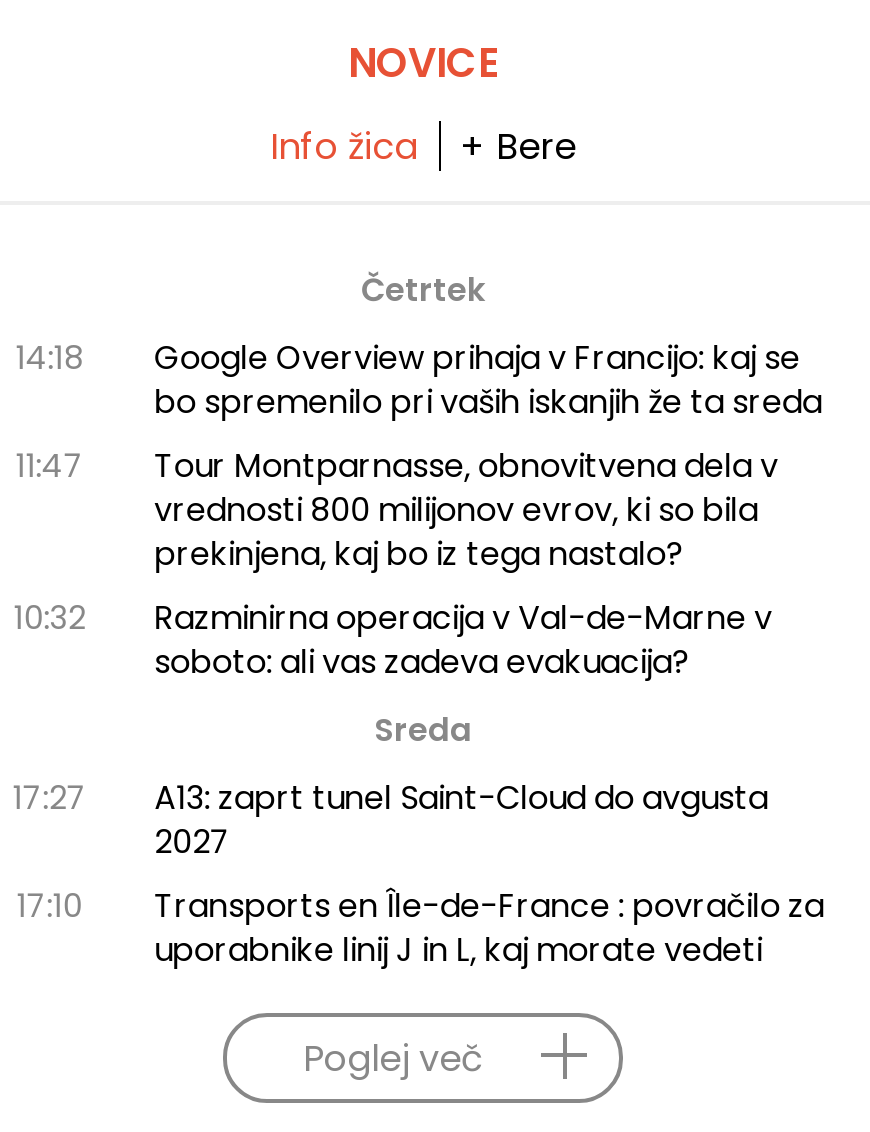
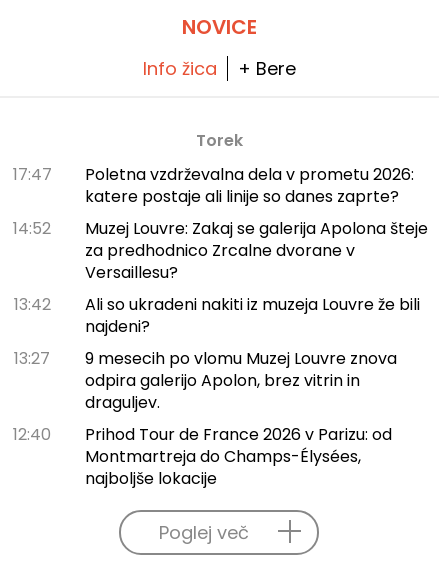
- Četrtek
- 14:18
- Google Overview prihaja v Francijo: kaj se
- bo spremenilo pri vaših iskanjih že ta sreda
- 11:47
- Tour Montparnasse, obnovitvena dela v
- vrednosti 800 milijonov evrov, ki so bila
- prekinjena, kaj bo iz tega nastalo?
- 10:32
- Razminirna operacija v Val-de-Marne v
- soboto: ali vas zadeva evakuacija?
- Sreda
- 17:27
- A13: zaprt tunel Saint-Cloud do avgusta
- 2027
- 17:10
- Transports en Île-de-France : povračilo za
- uporabnike linij J in L, kaj morate vedeti
+ Torek
+ 17:47
+ Poletna vzdrževalna dela v prometu 2026:
+ katere postaje ali linije so danes zaprte?
+ 14:52
+ Muzej Louvre: Zakaj se galerija Apolona šteje
+ za predhodnico Zrcalne dvorane v
+ Versaillesu?
+ 13:42
+ Ali so ukradeni nakiti iz muzeja Louvre že bili
+ najdeni?
+ 13:27
+ 9 mesecih po vlomu Muzej Louvre znova
+ odpira galerijo Apolon, brez vitrin in
+ draguljev.
+ 12:40
+ Prihod Tour de France 2026 v Parizu: od
+ Montmartreja do Champs-Élysées,
+ najboljše lokacije
